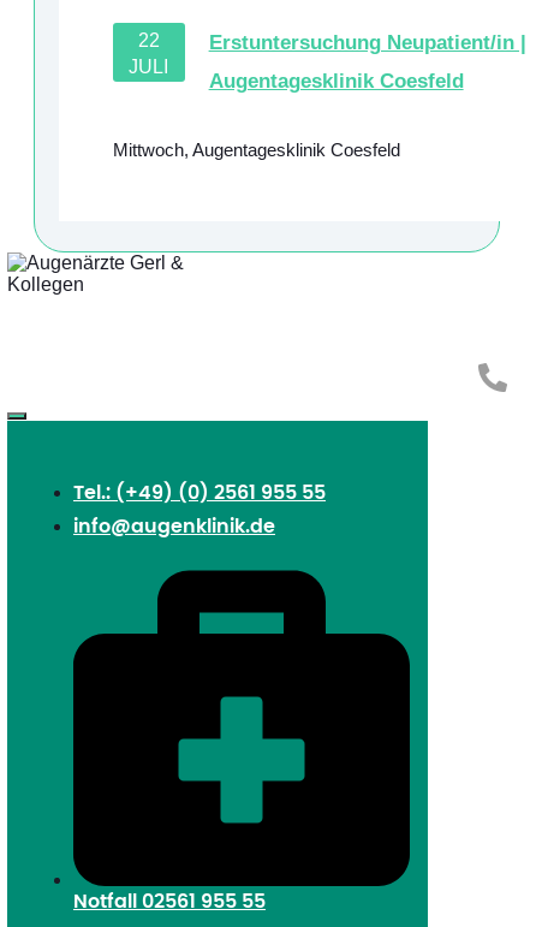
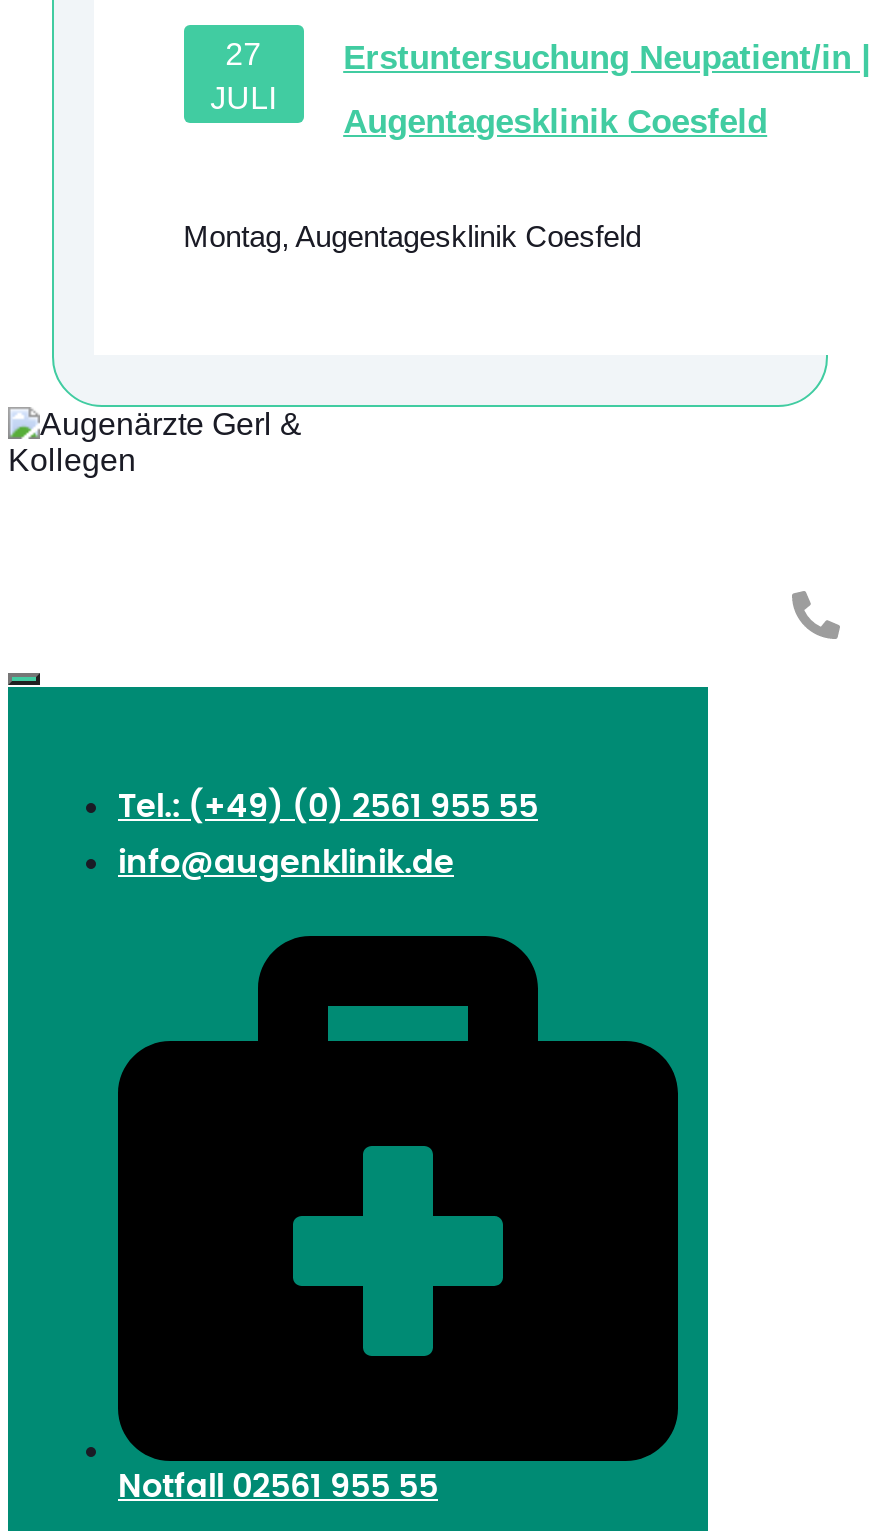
- 22
+ 27

- Mittwoch, Augentagesklinik Coesfeld
+ Montag, Augentagesklinik Coesfeld
